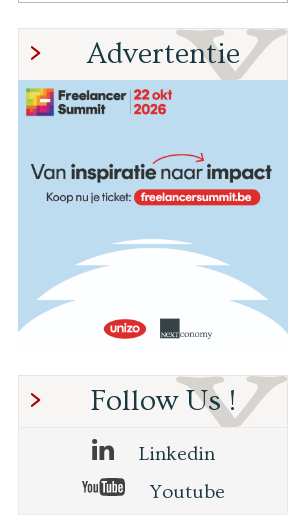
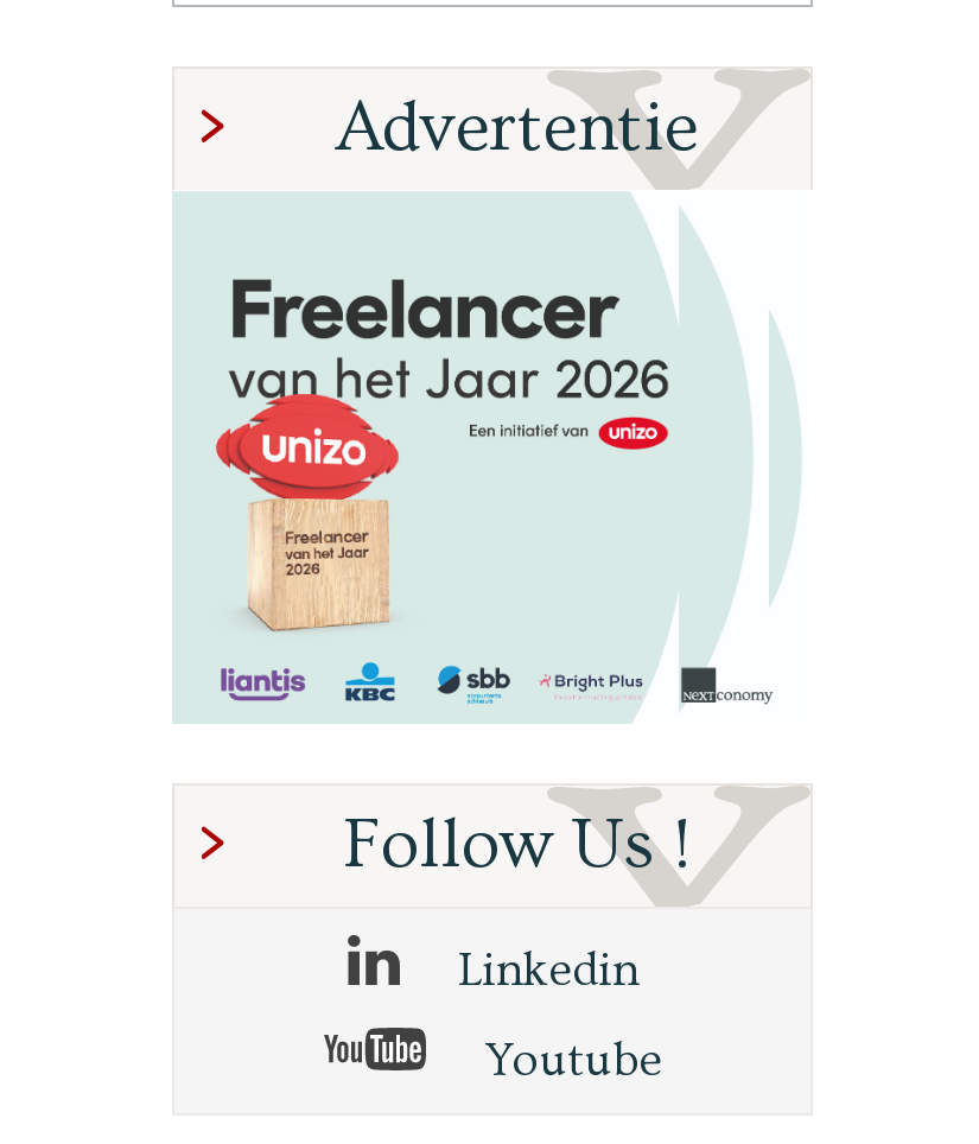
- [image]
+ [image]
